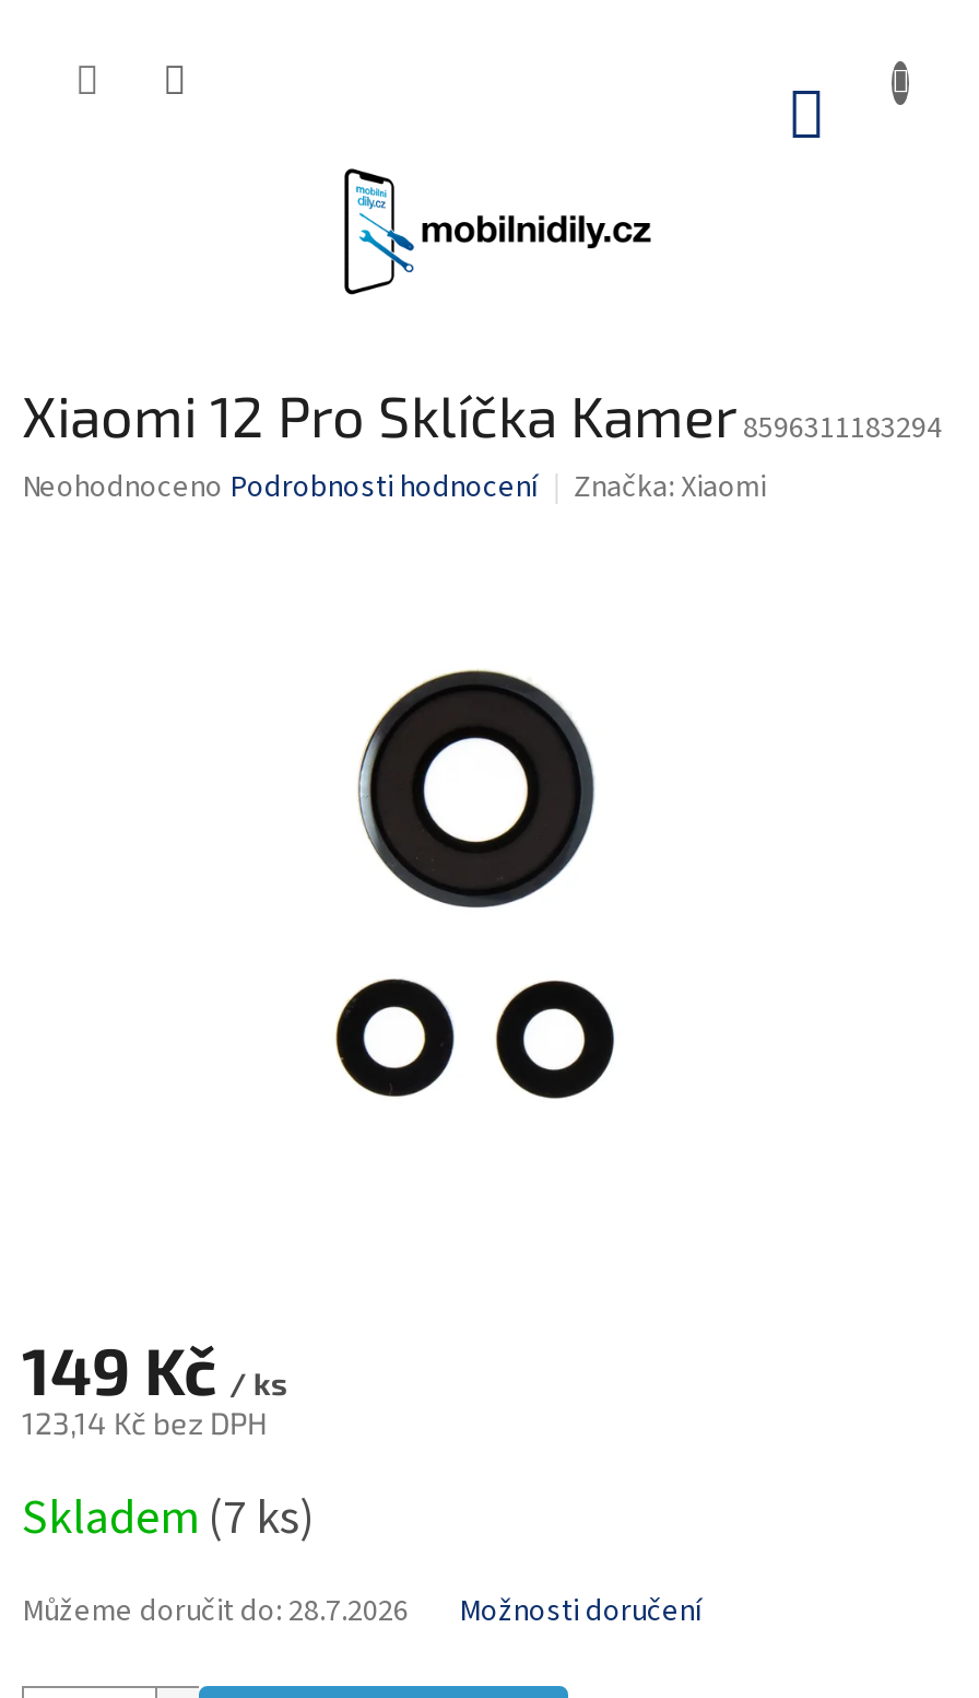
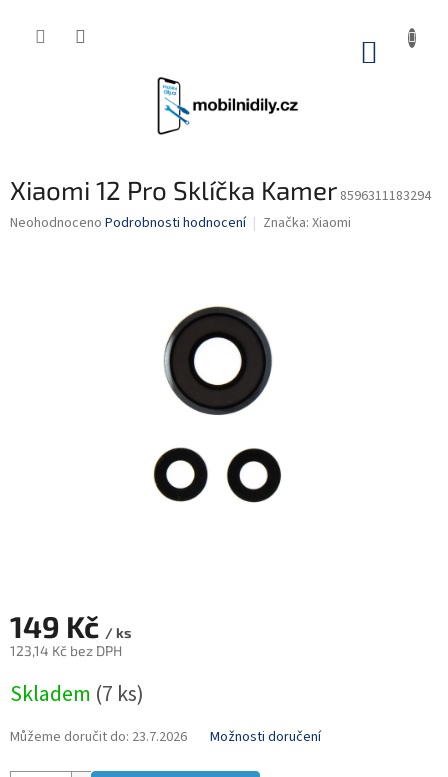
- Můžeme doručit do: 28.7.2026
+ Můžeme doručit do: 23.7.2026
